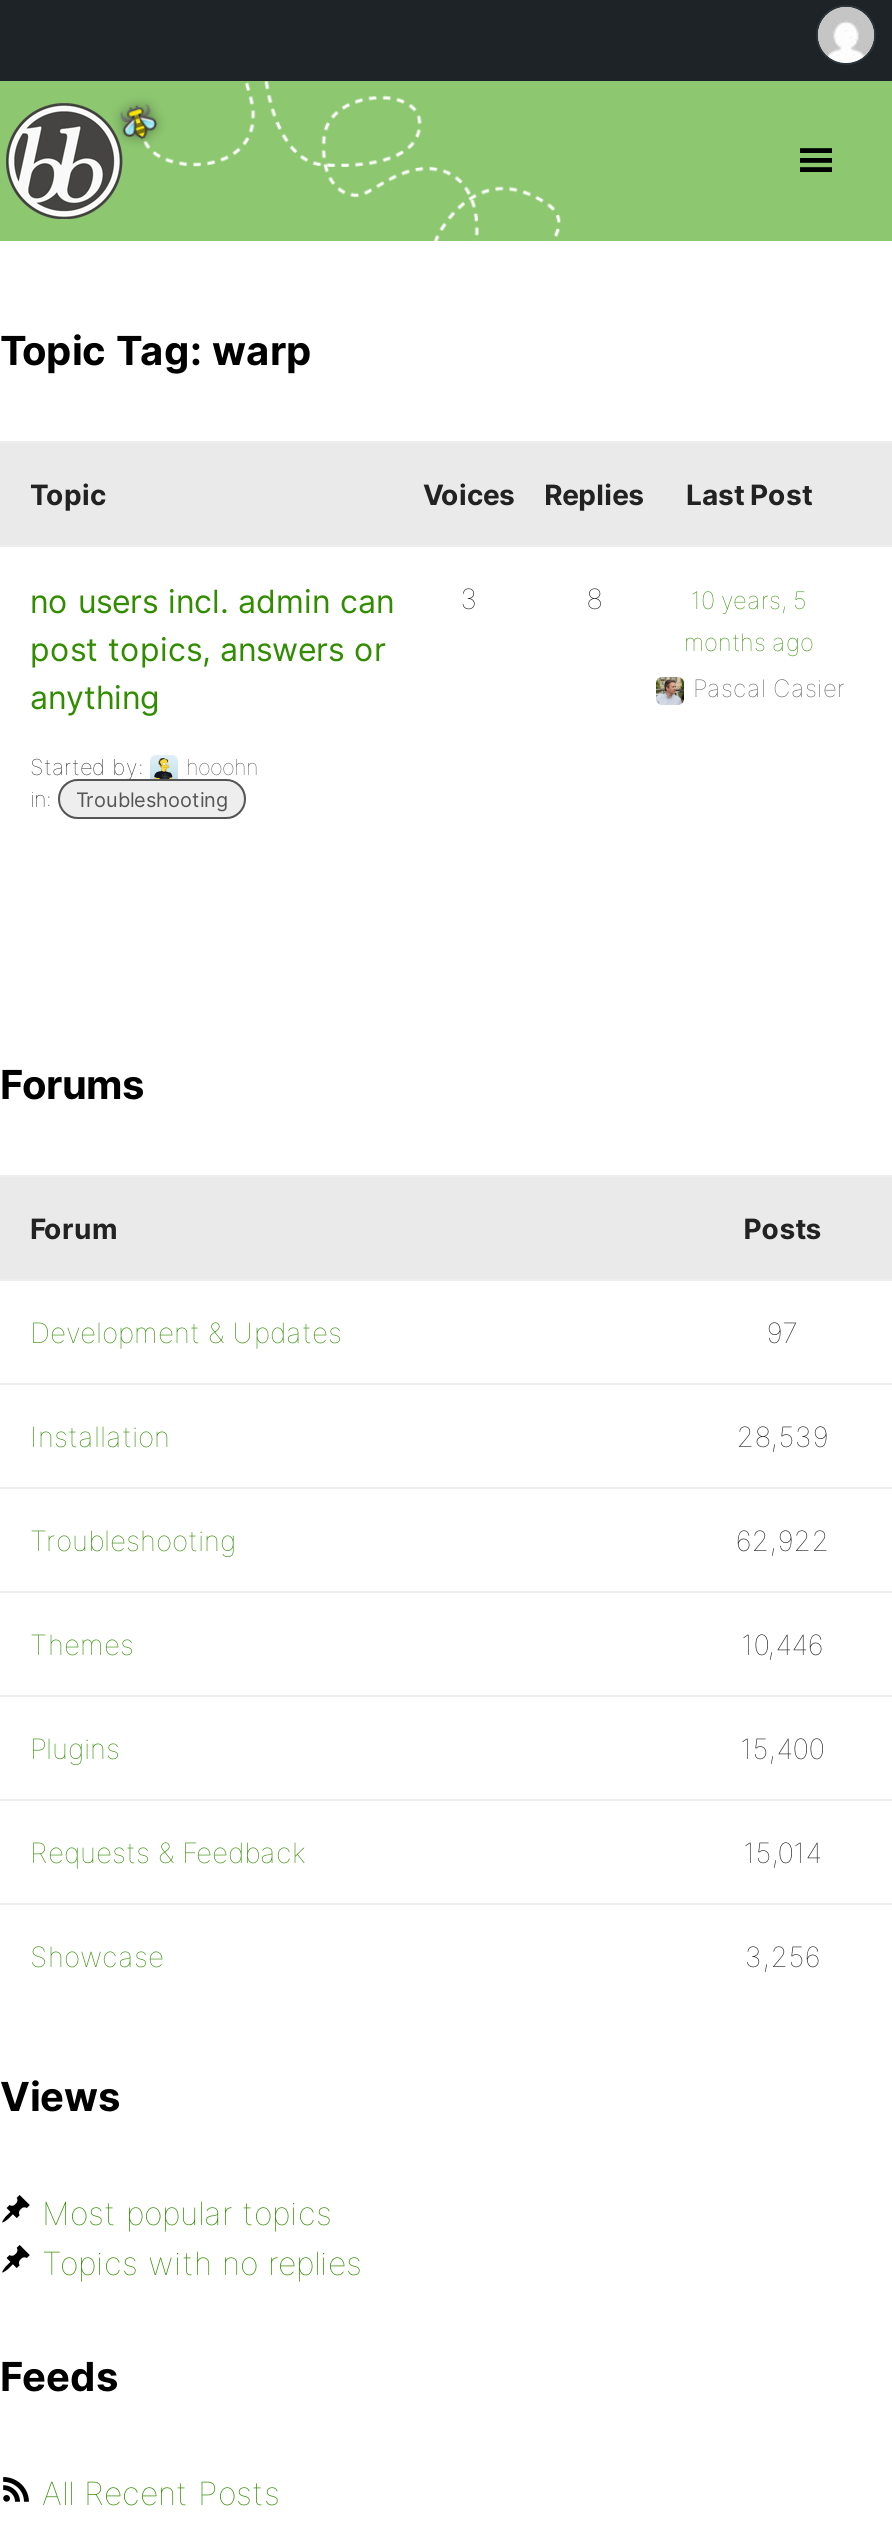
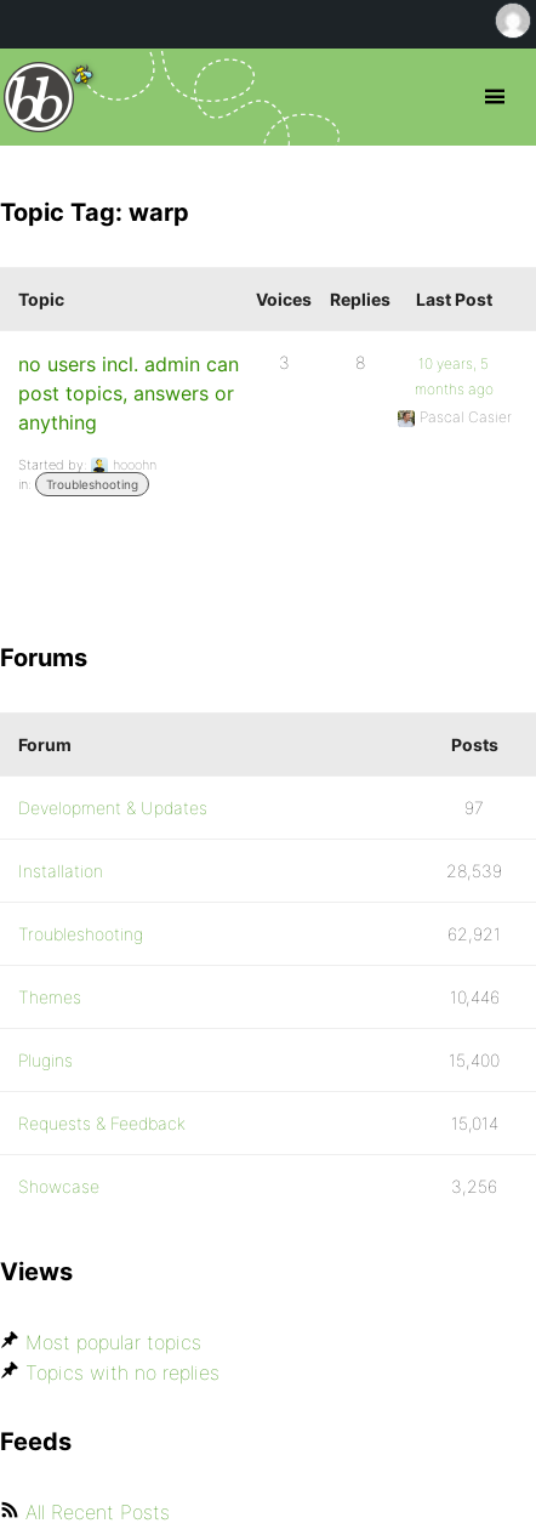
- 62,922
+ 62,921
